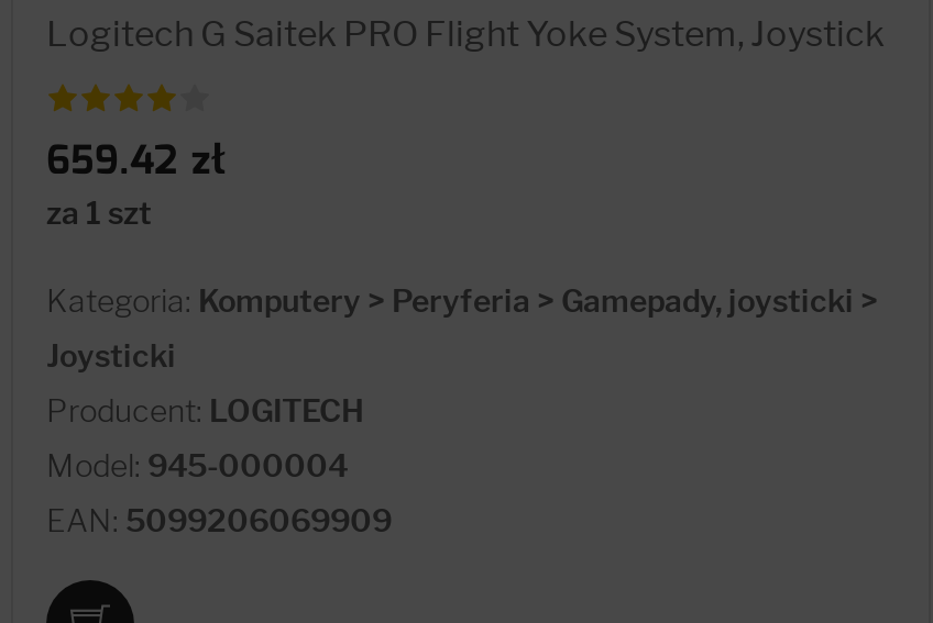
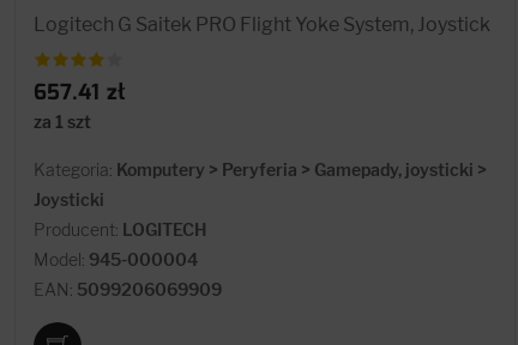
- 659.42 zł
+ 657.41 zł
